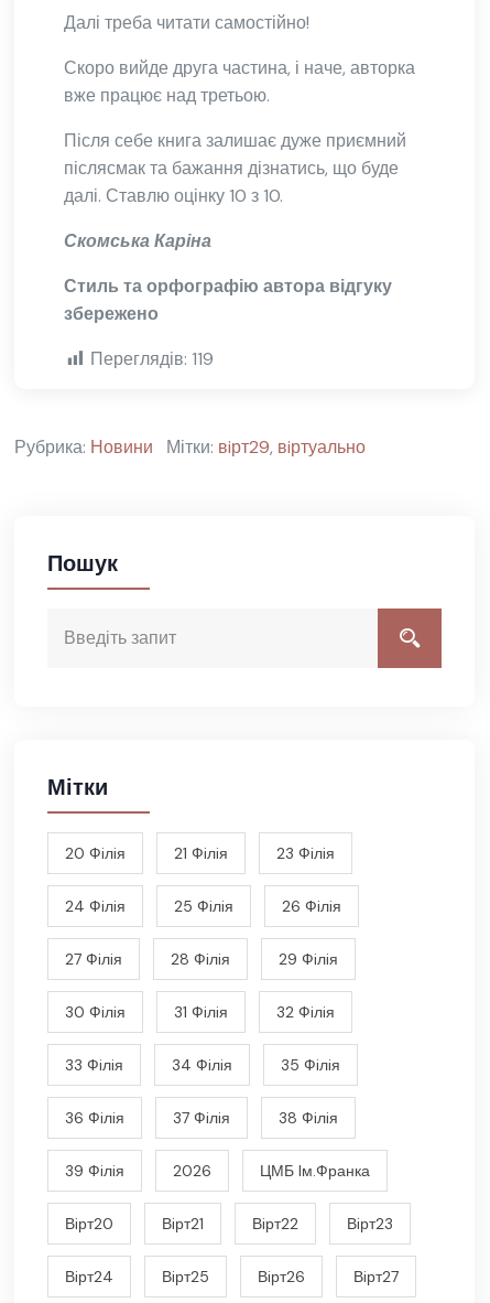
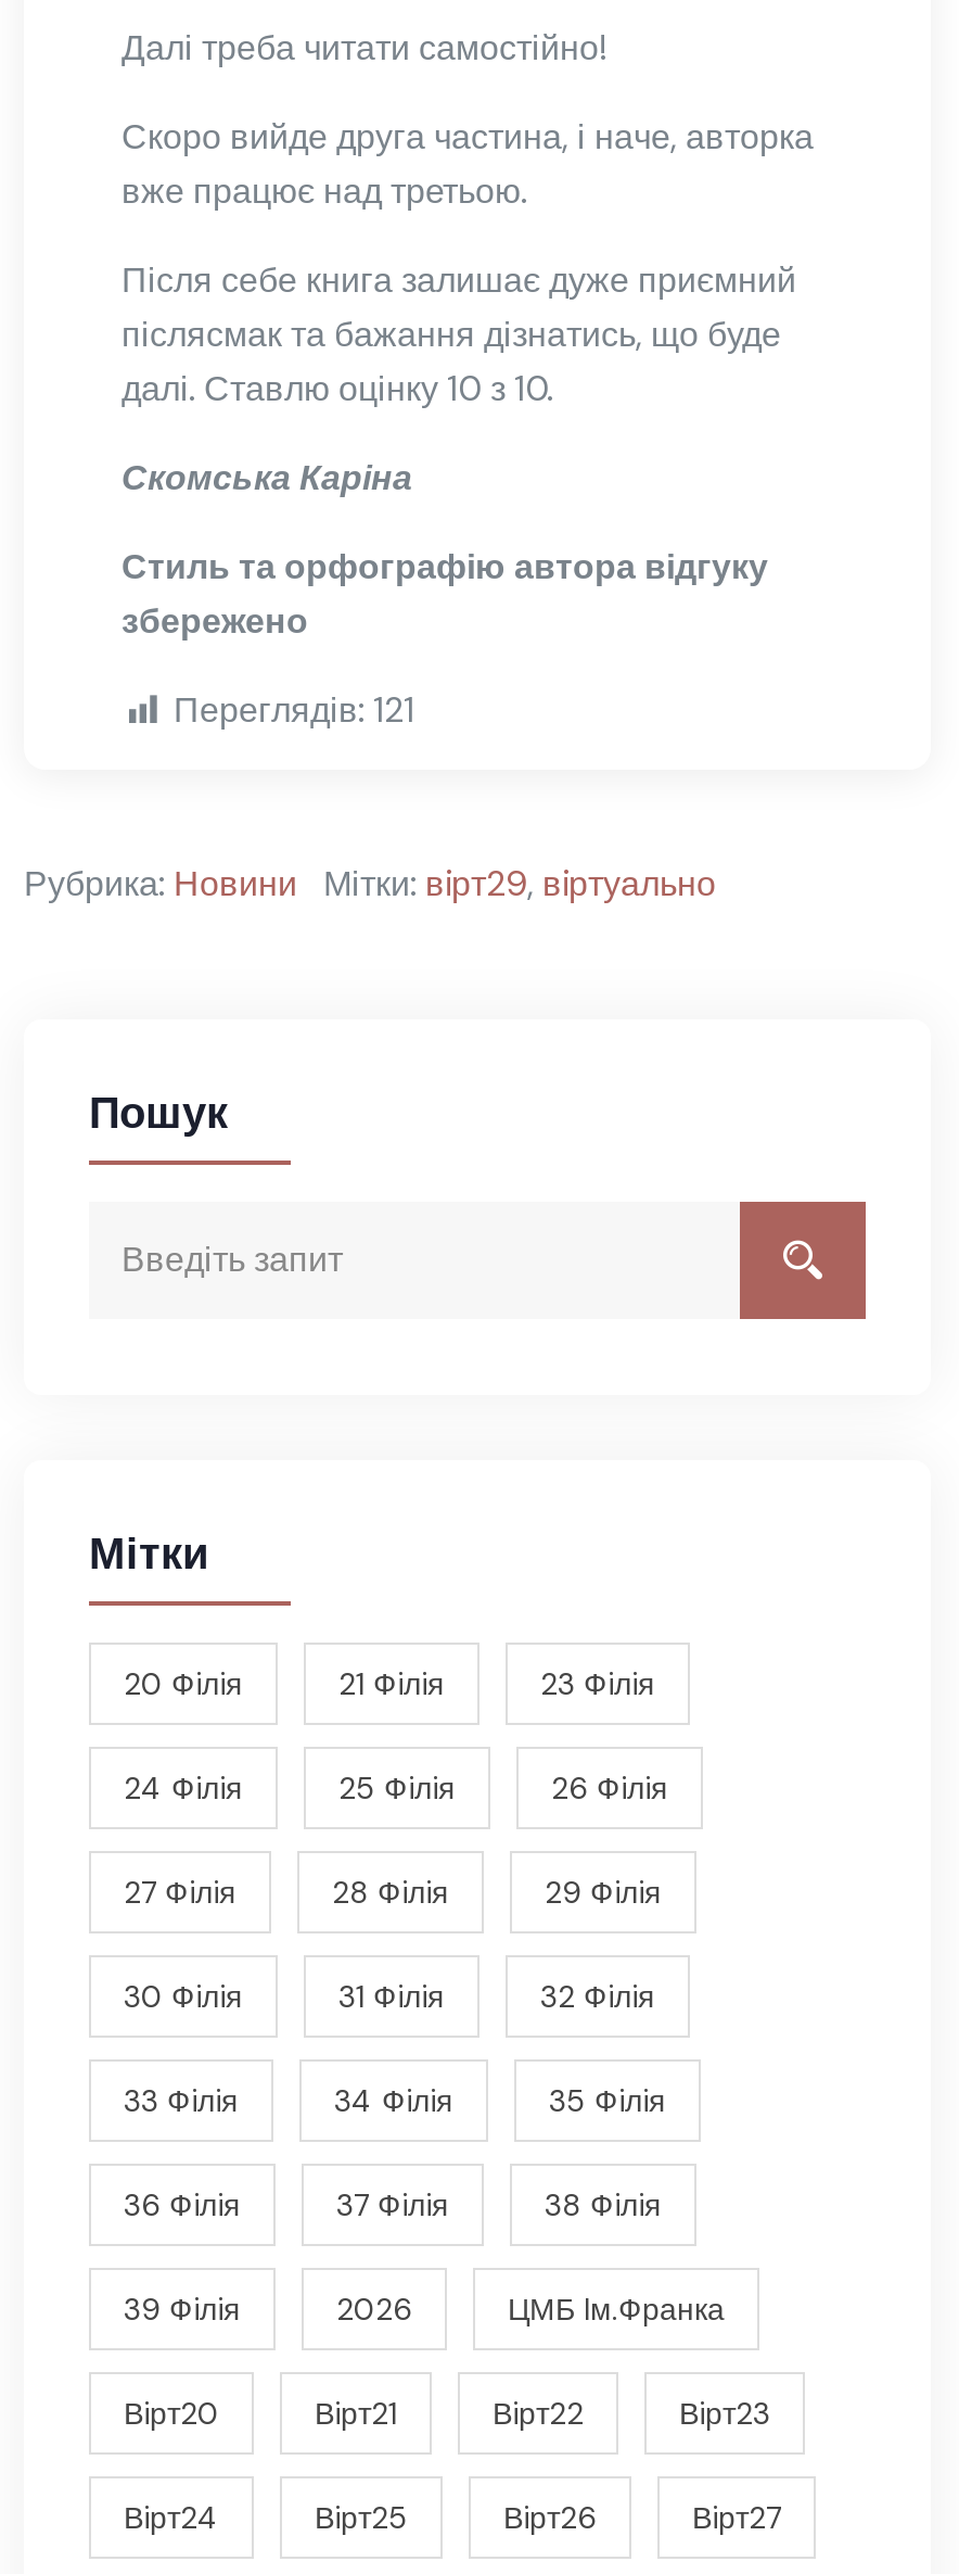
- Переглядів: 119
+ Переглядів: 121
